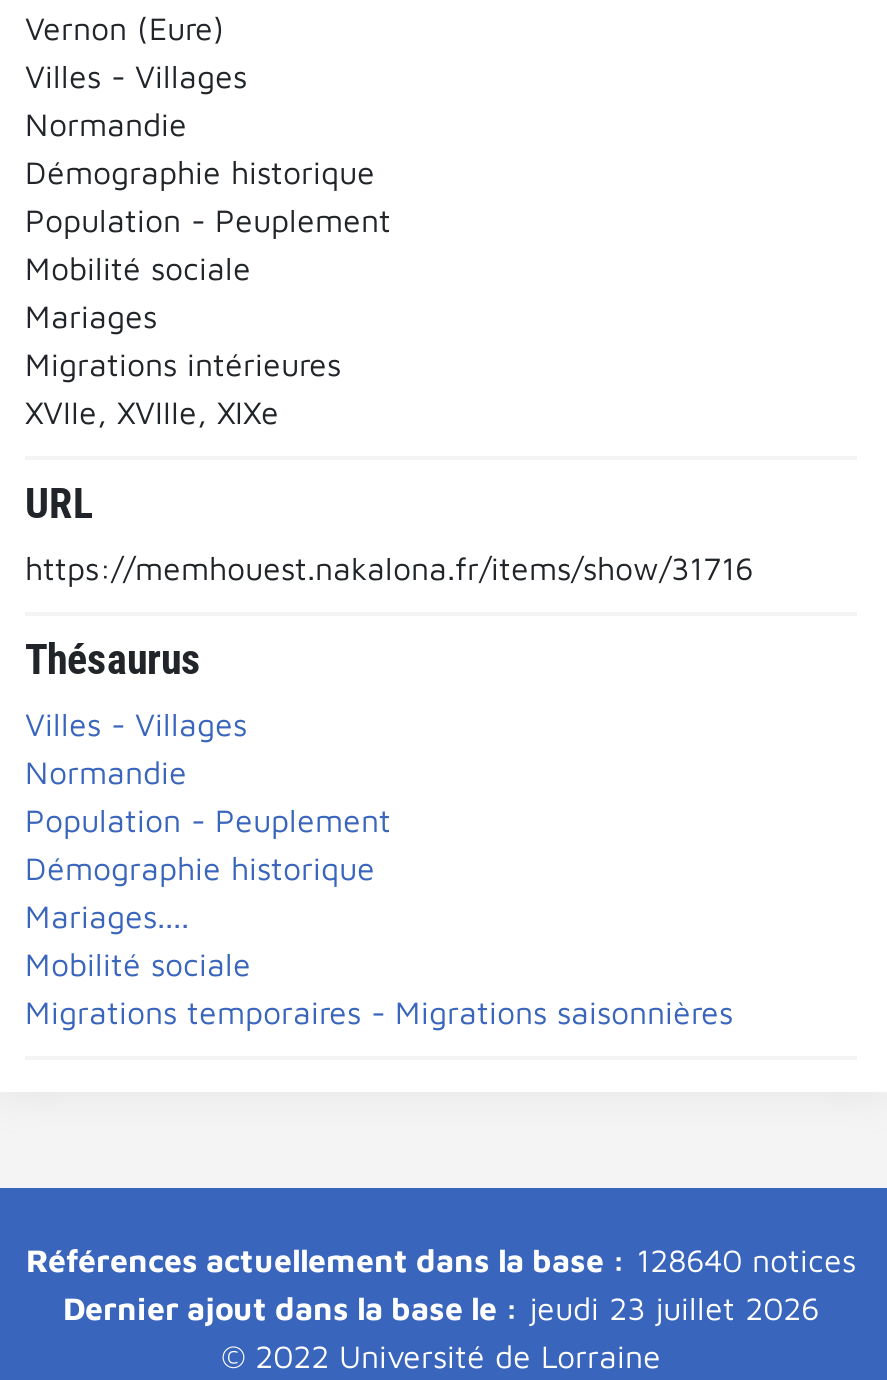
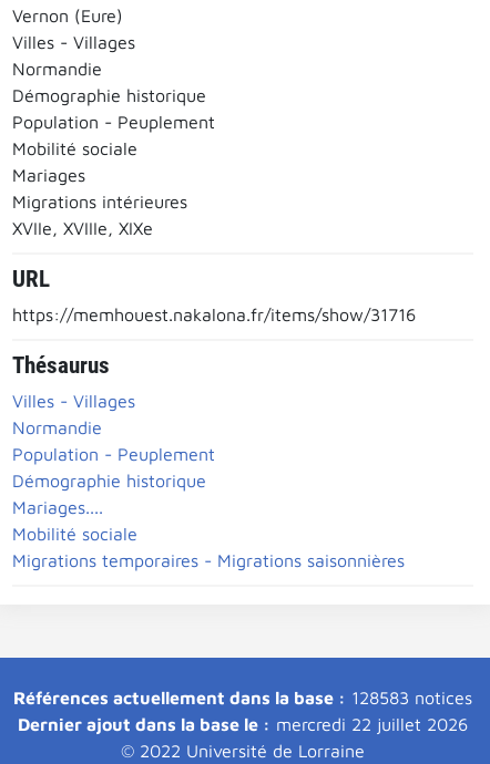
- Références actuellement dans la base : 128640 notices
+ Références actuellement dans la base : 128583 notices

- Dernier ajout dans la base le : jeudi 23 juillet 2026
+ Dernier ajout dans la base le : mercredi 22 juillet 2026
